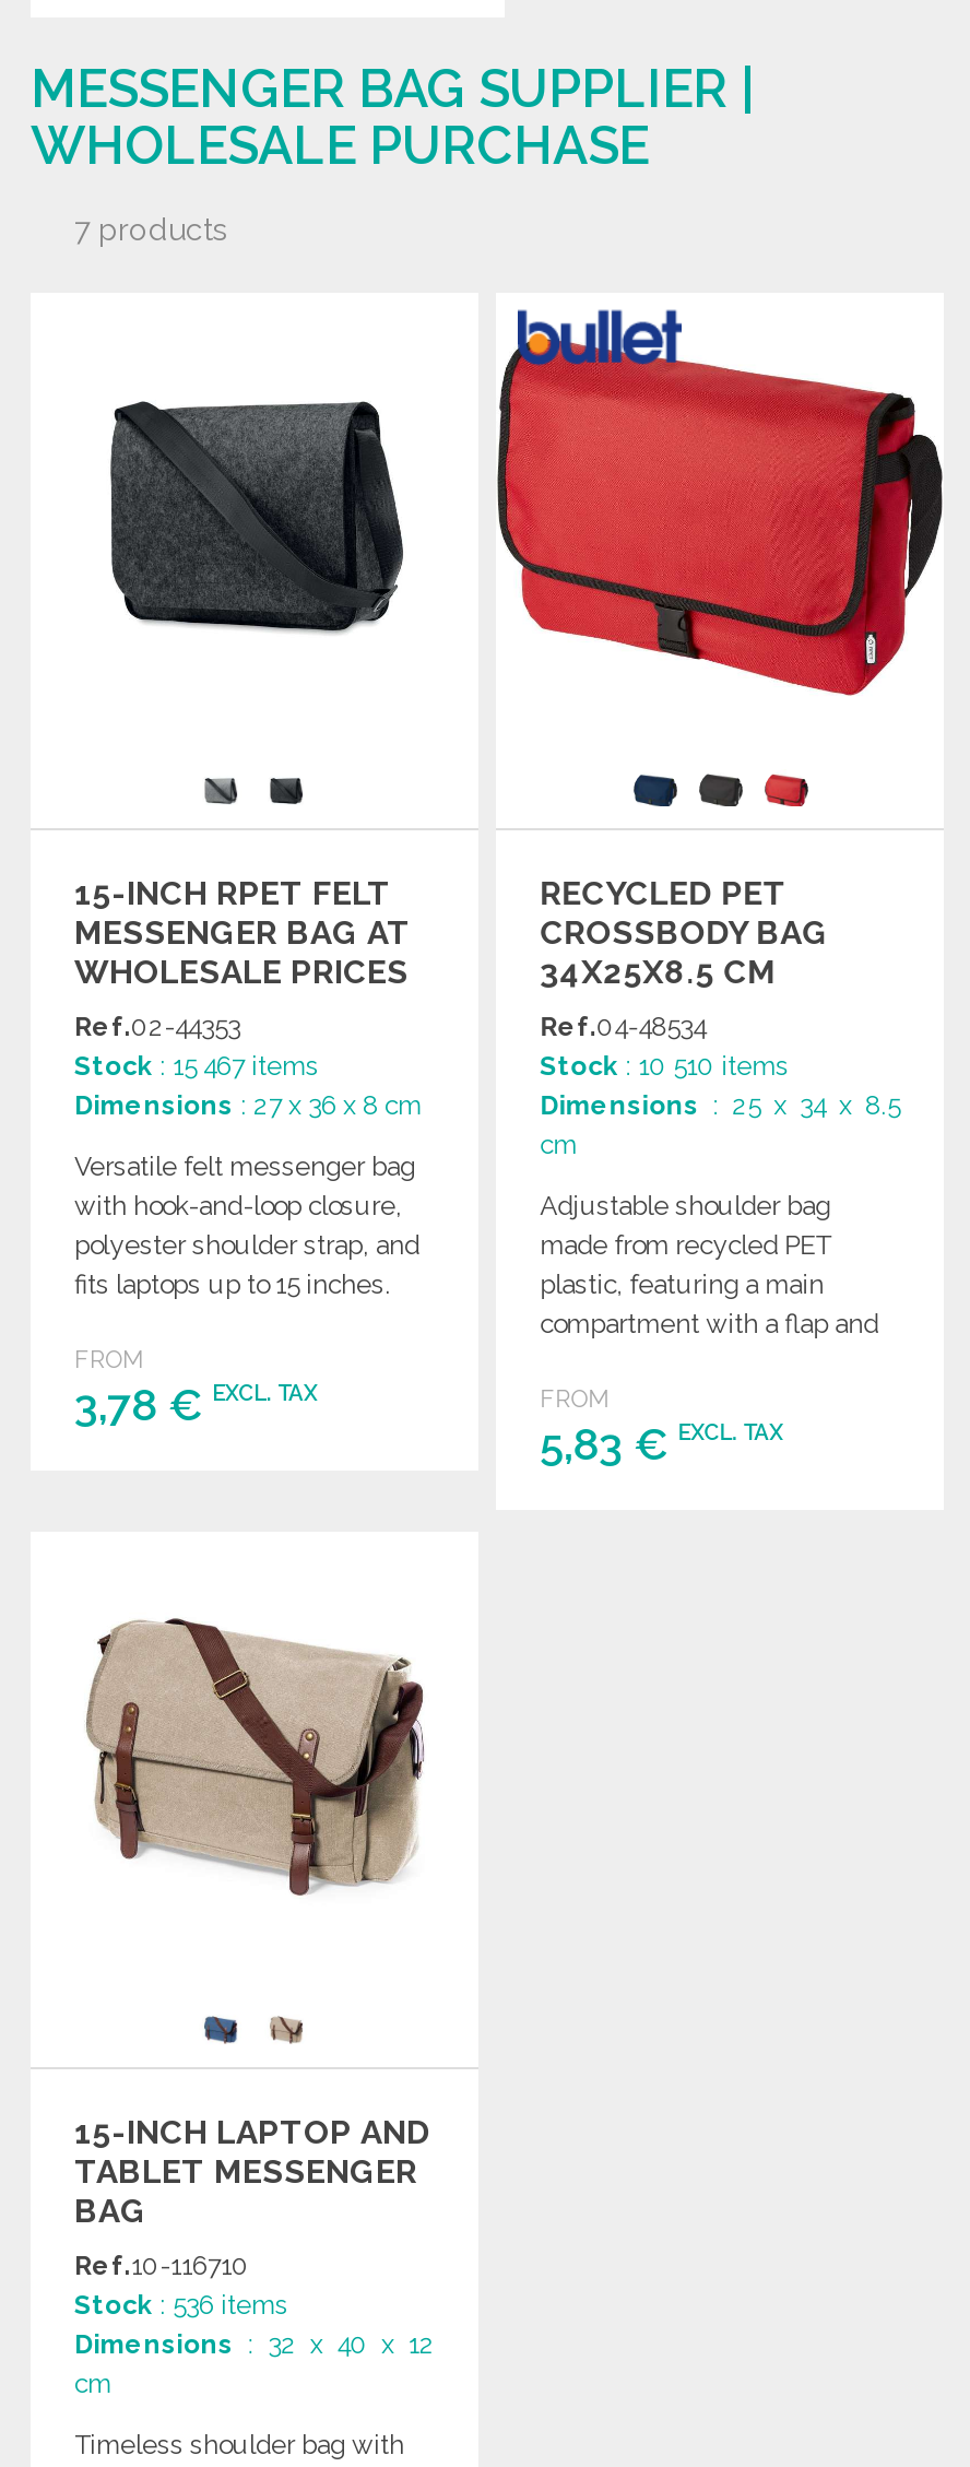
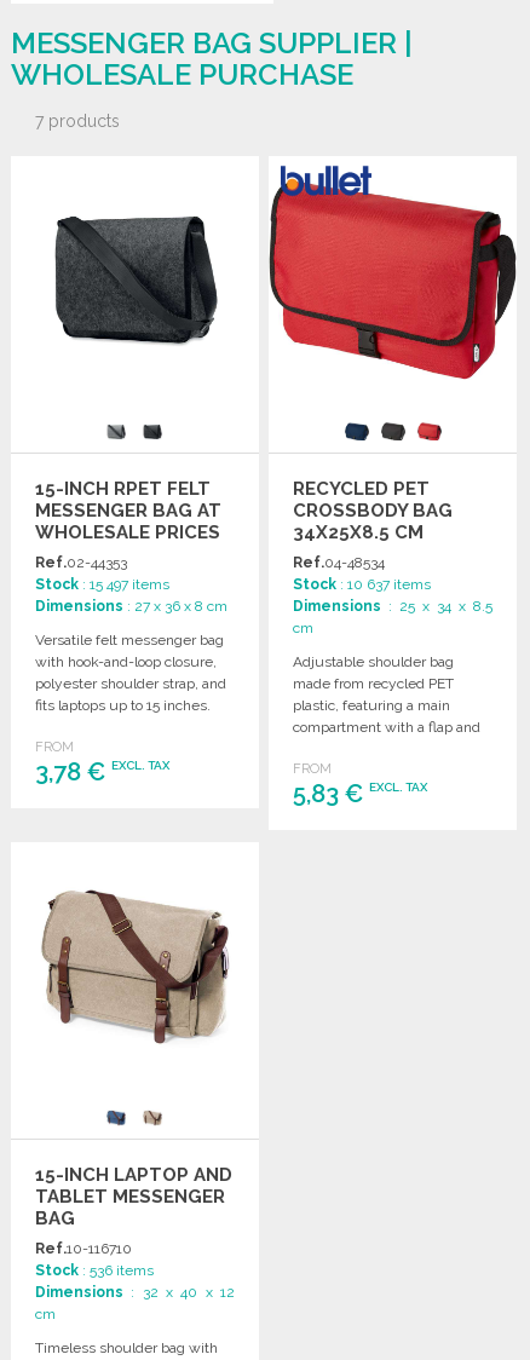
- Stock: 15 467 items
+ Stock: 15 497 items

- Stock: 10 510 items
+ Stock: 10 637 items
